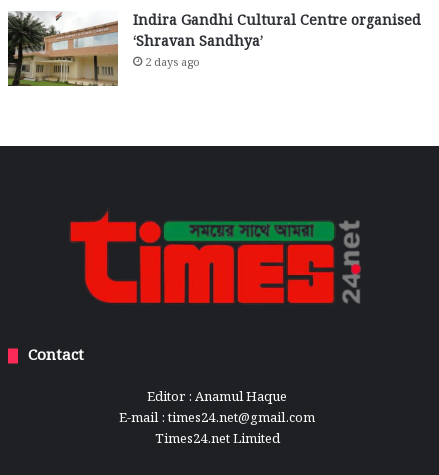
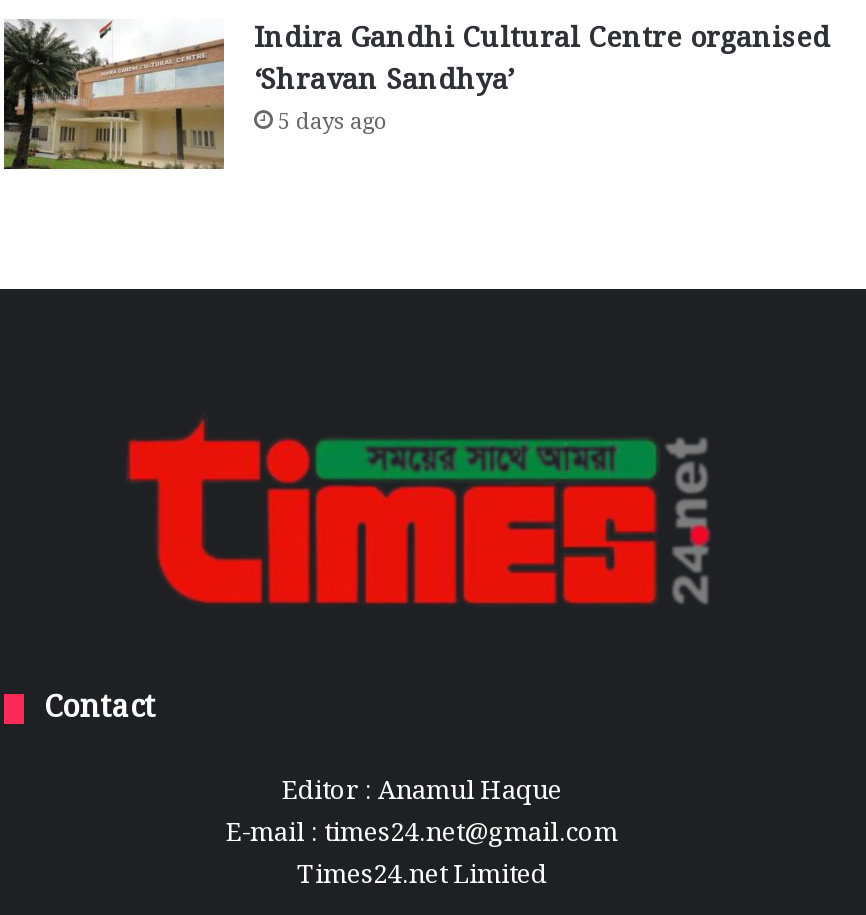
- 2 days ago
+ 5 days ago
